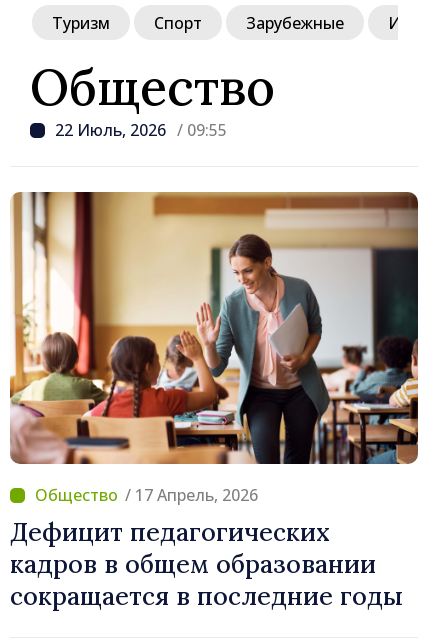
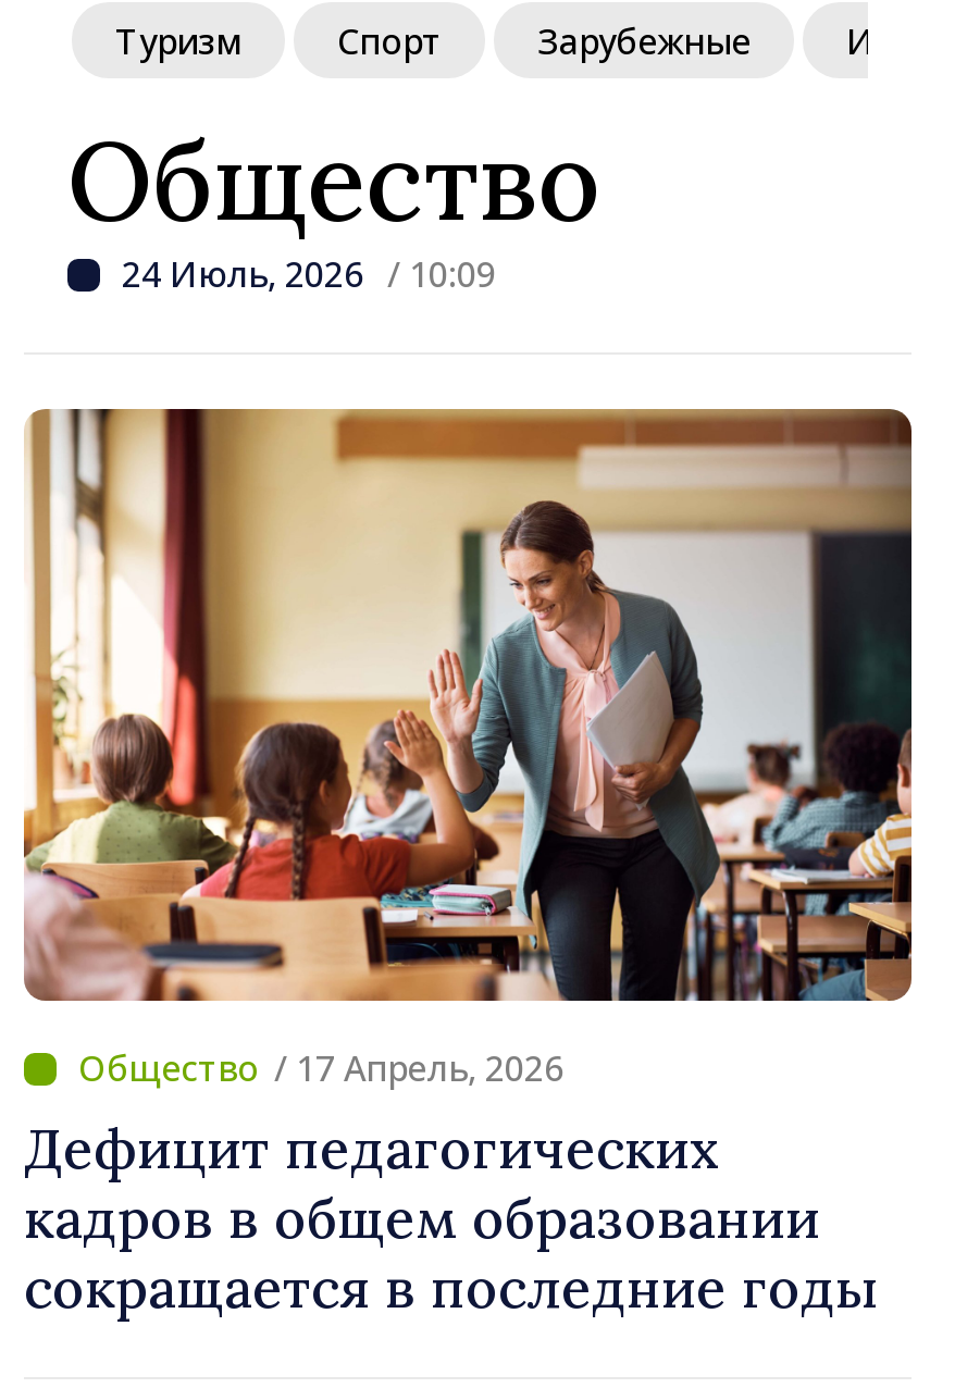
- 22 Июль, 2026 / 09:55
+ 24 Июль, 2026 / 10:09
